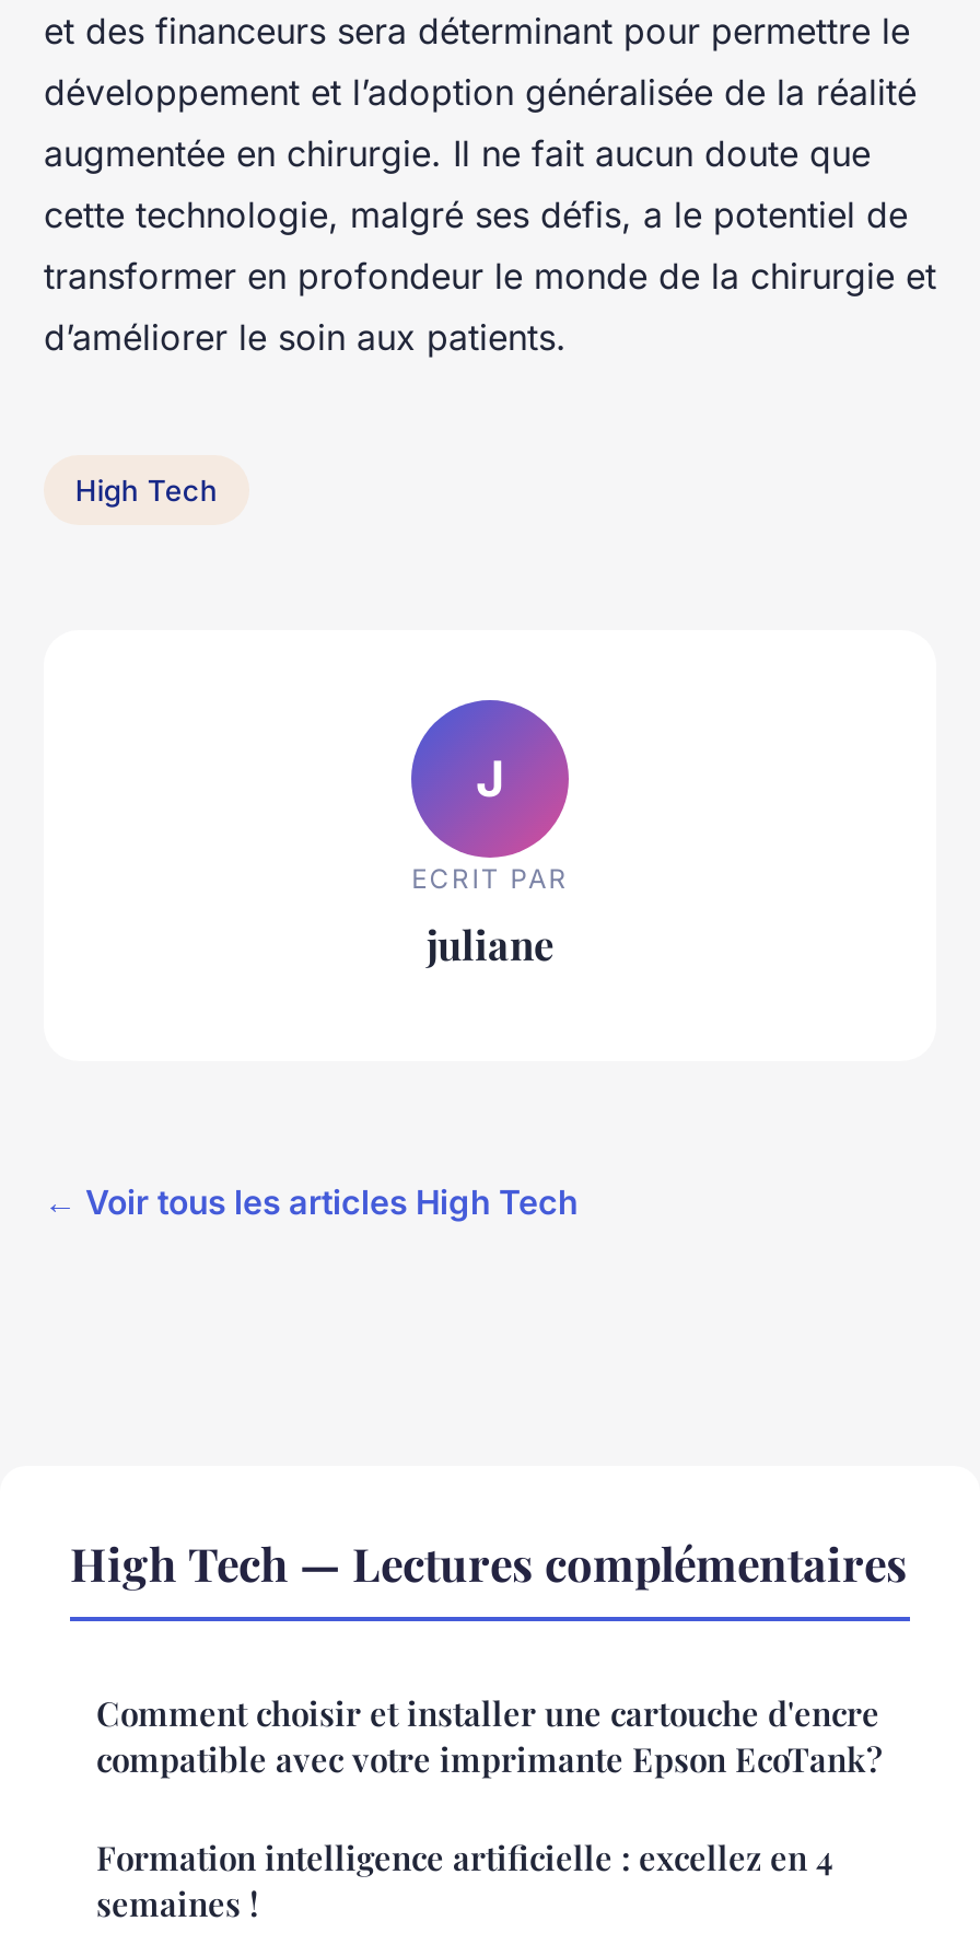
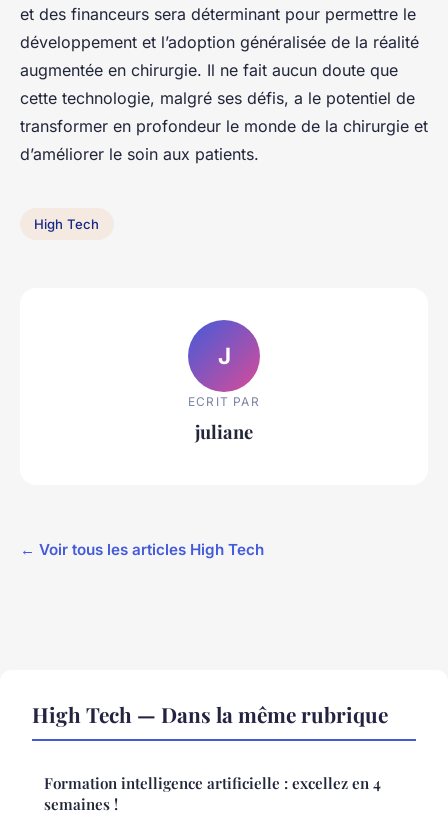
- High Tech — Lectures complémentaires
- Comment choisir et installer une cartouche d'encre
- compatible avec votre imprimante Epson EcoTank?
+ High Tech — Dans la même rubrique
